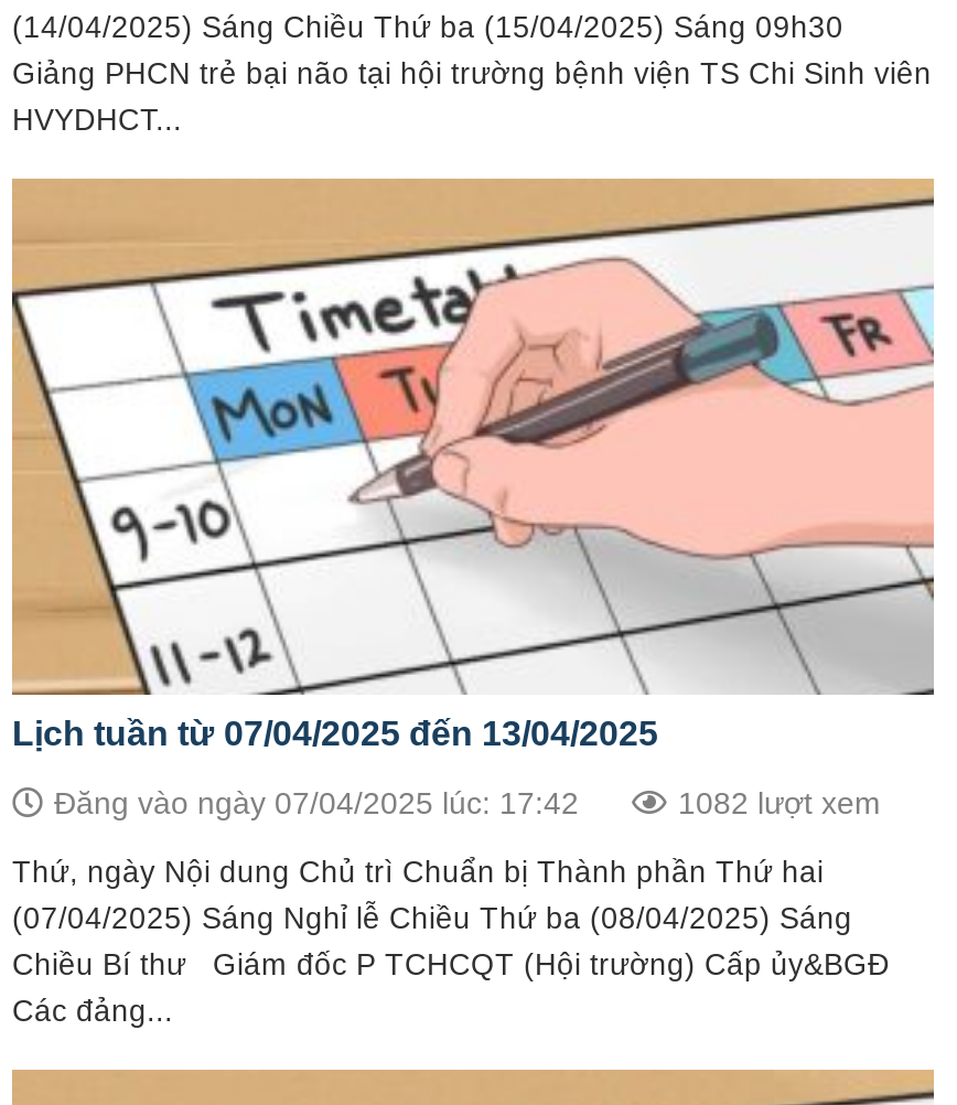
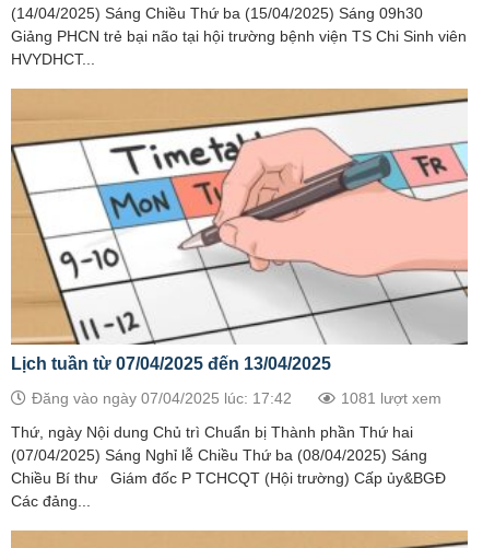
- 1082 lượt xem
+ 1081 lượt xem
